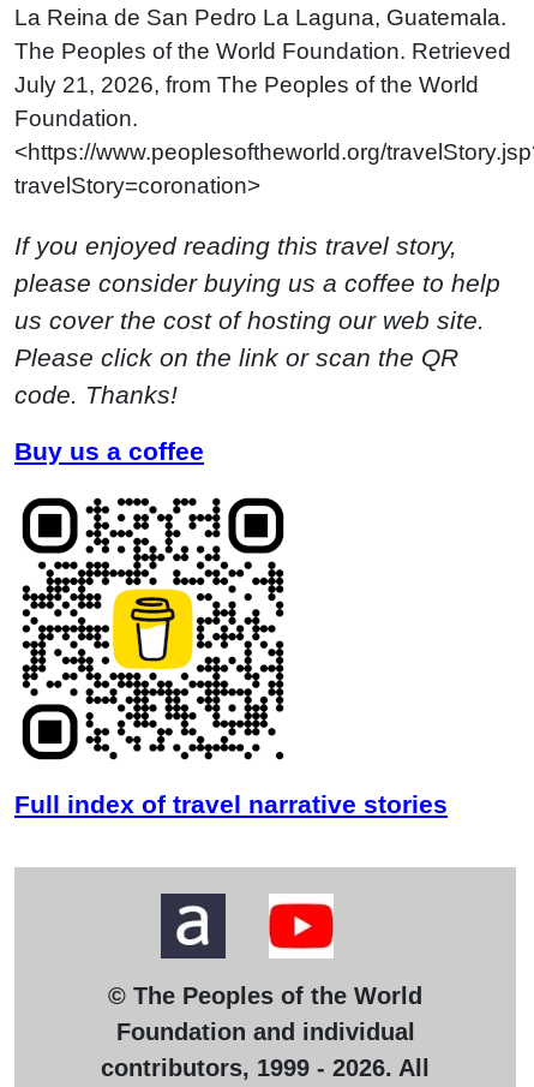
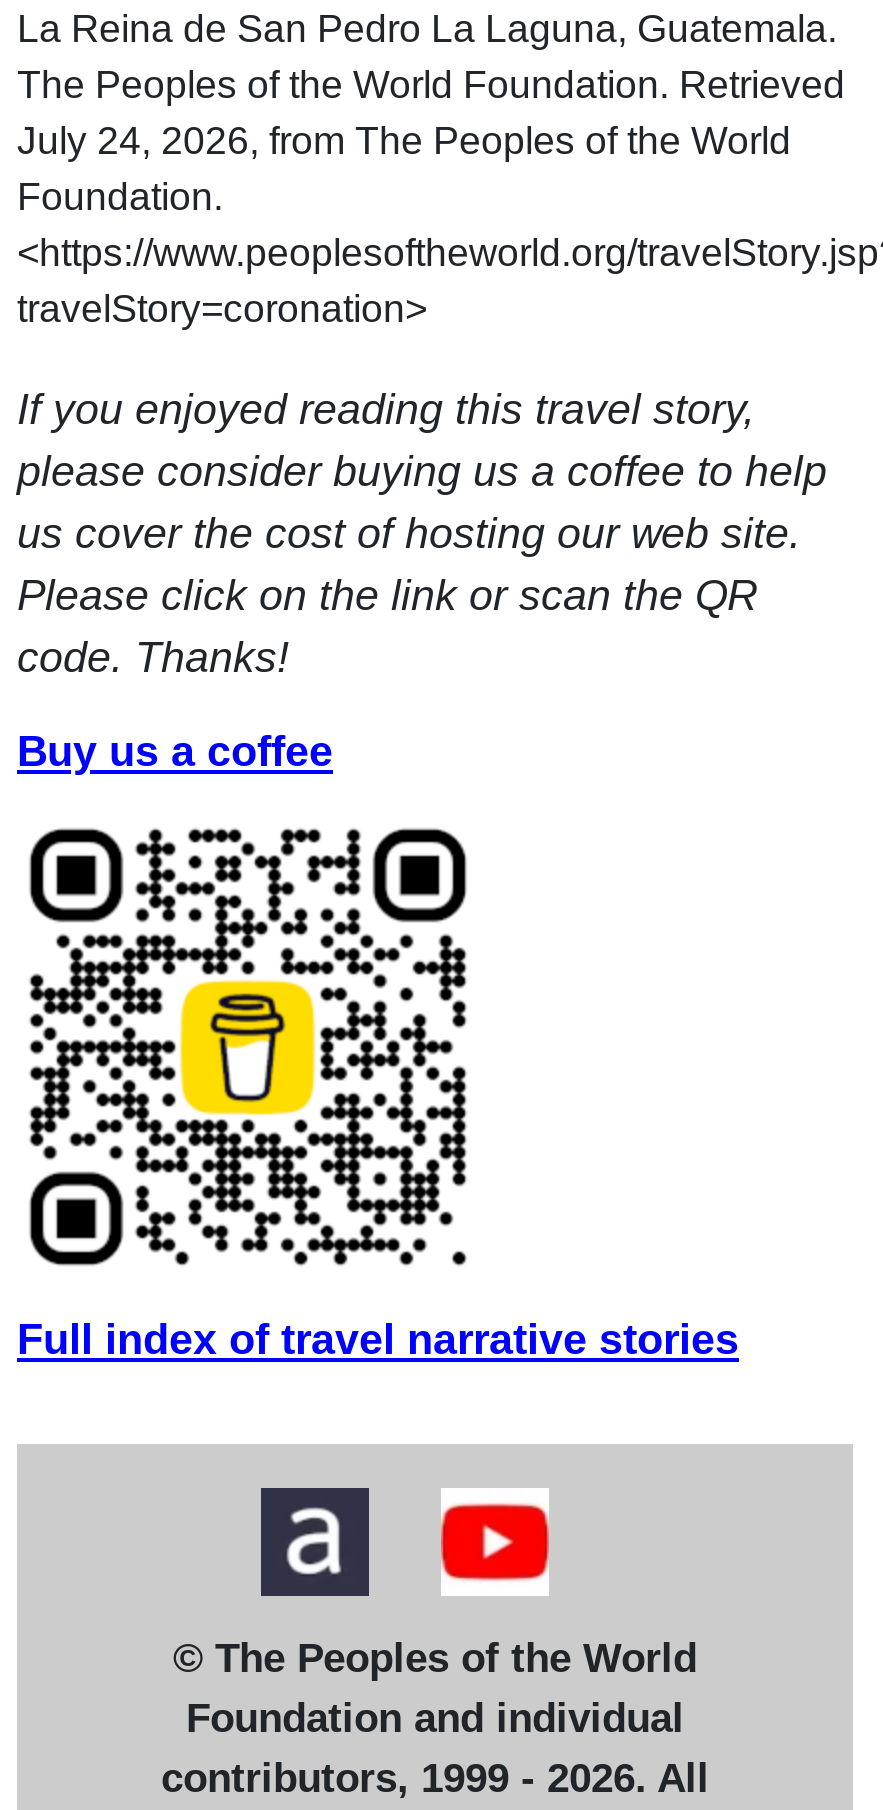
- July 21, 2026, from The Peoples of the World
+ July 24, 2026, from The Peoples of the World
